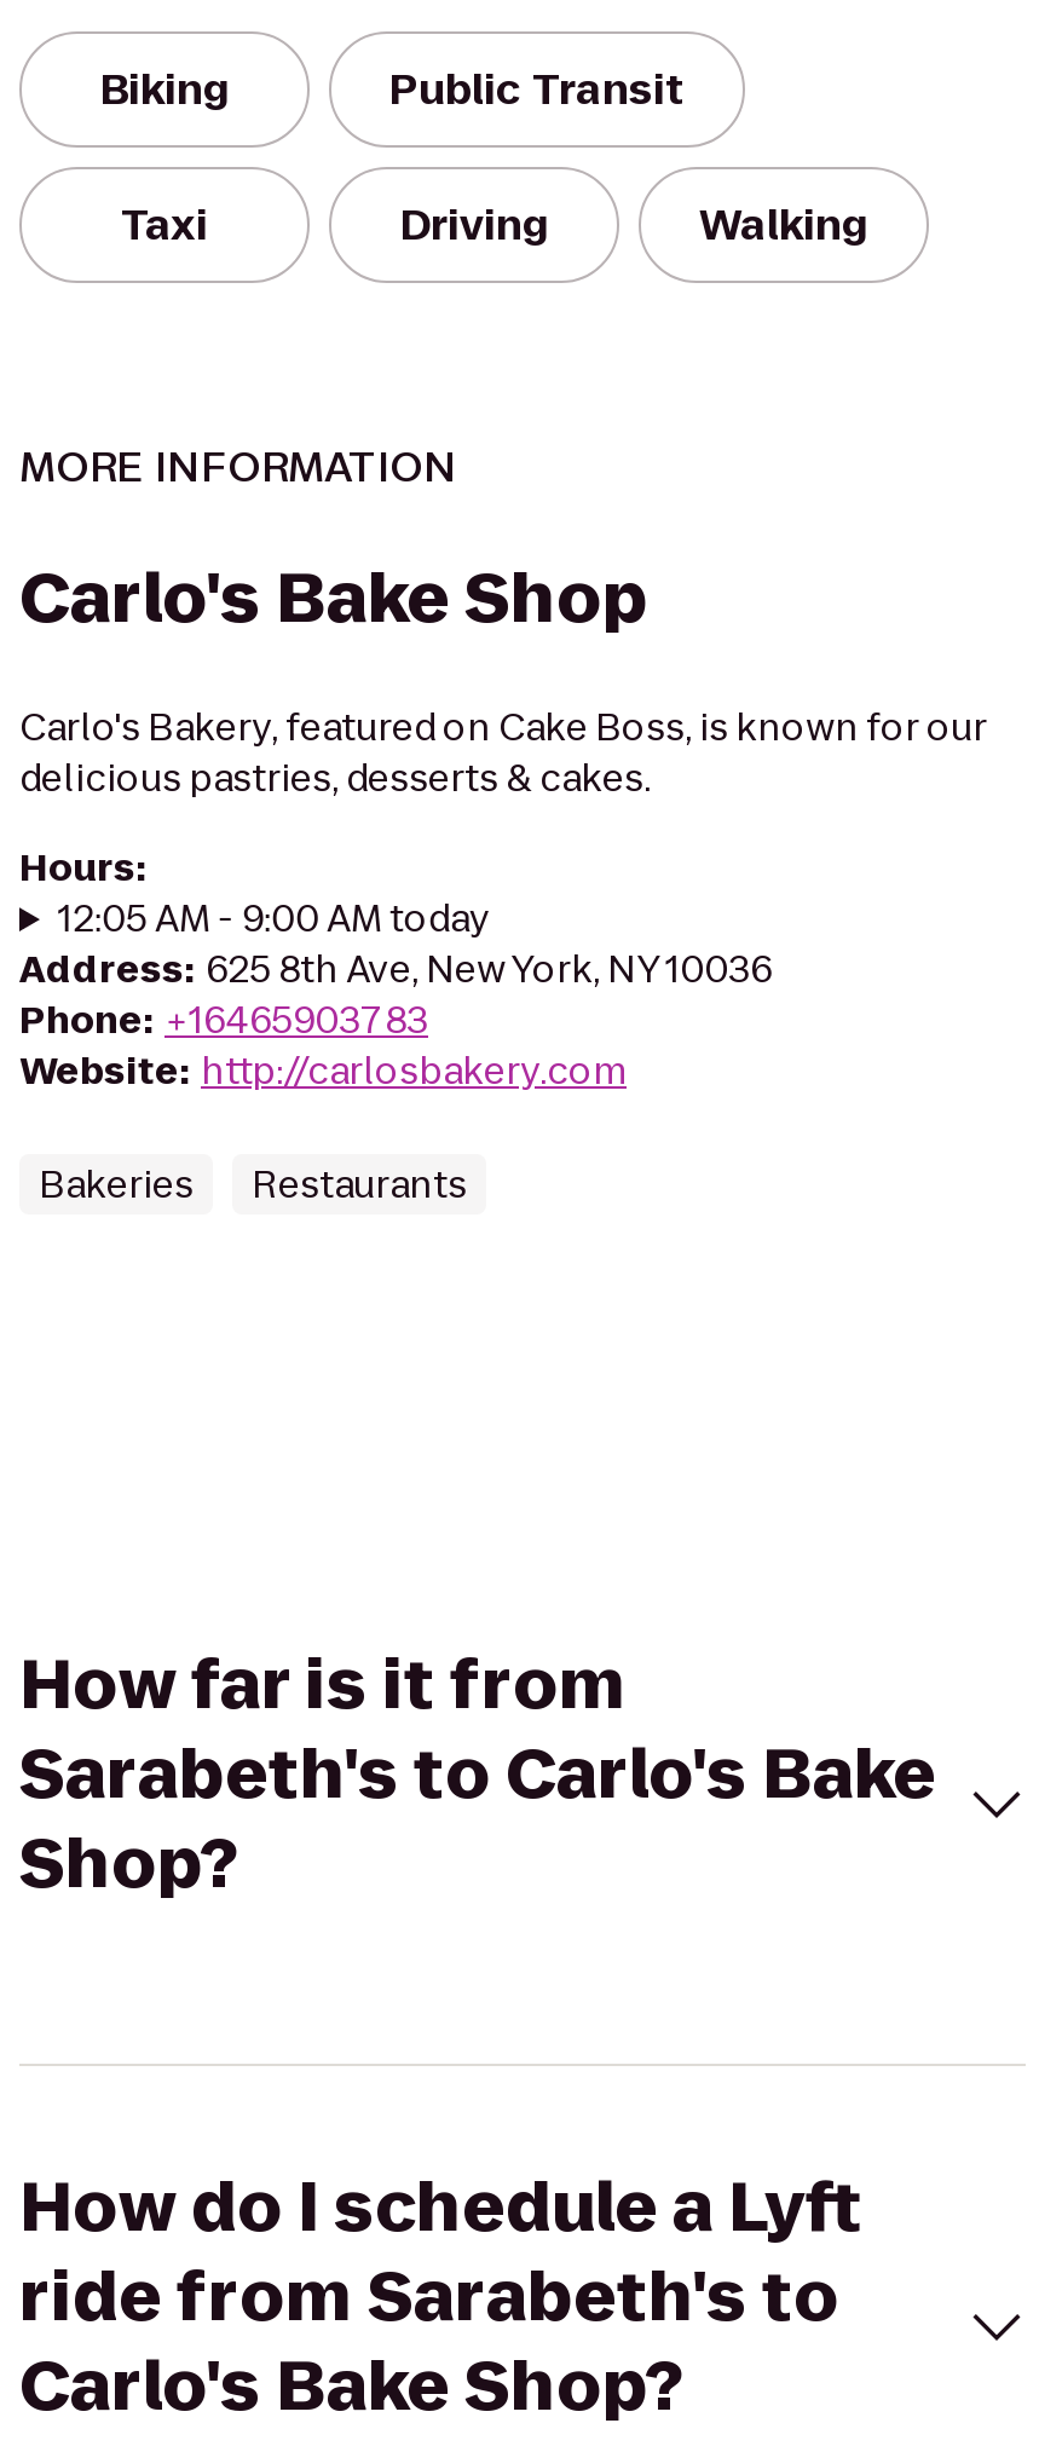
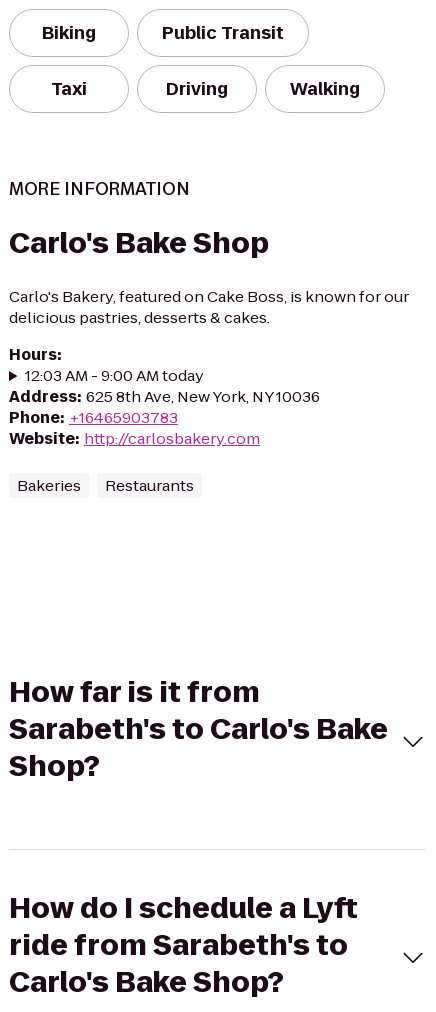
- 12:05 AM - 9:00 AM today
+ 12:03 AM - 9:00 AM today
